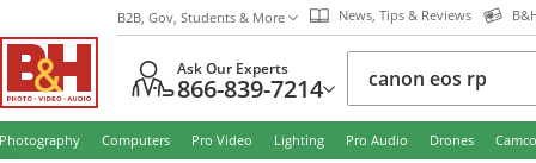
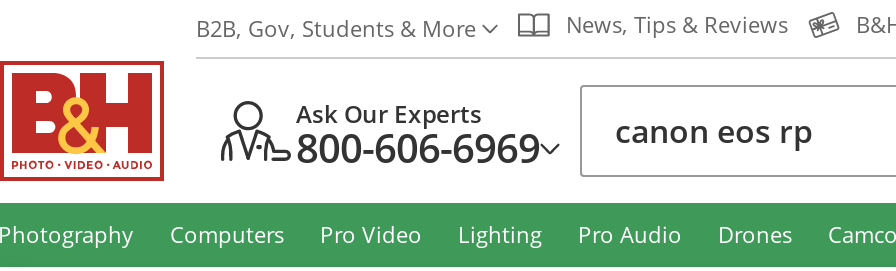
- 866-839-7214
+ 800-606-6969
